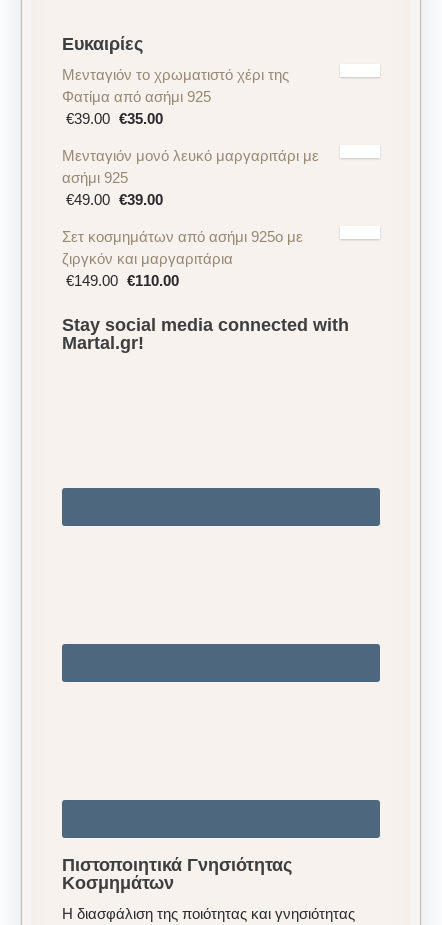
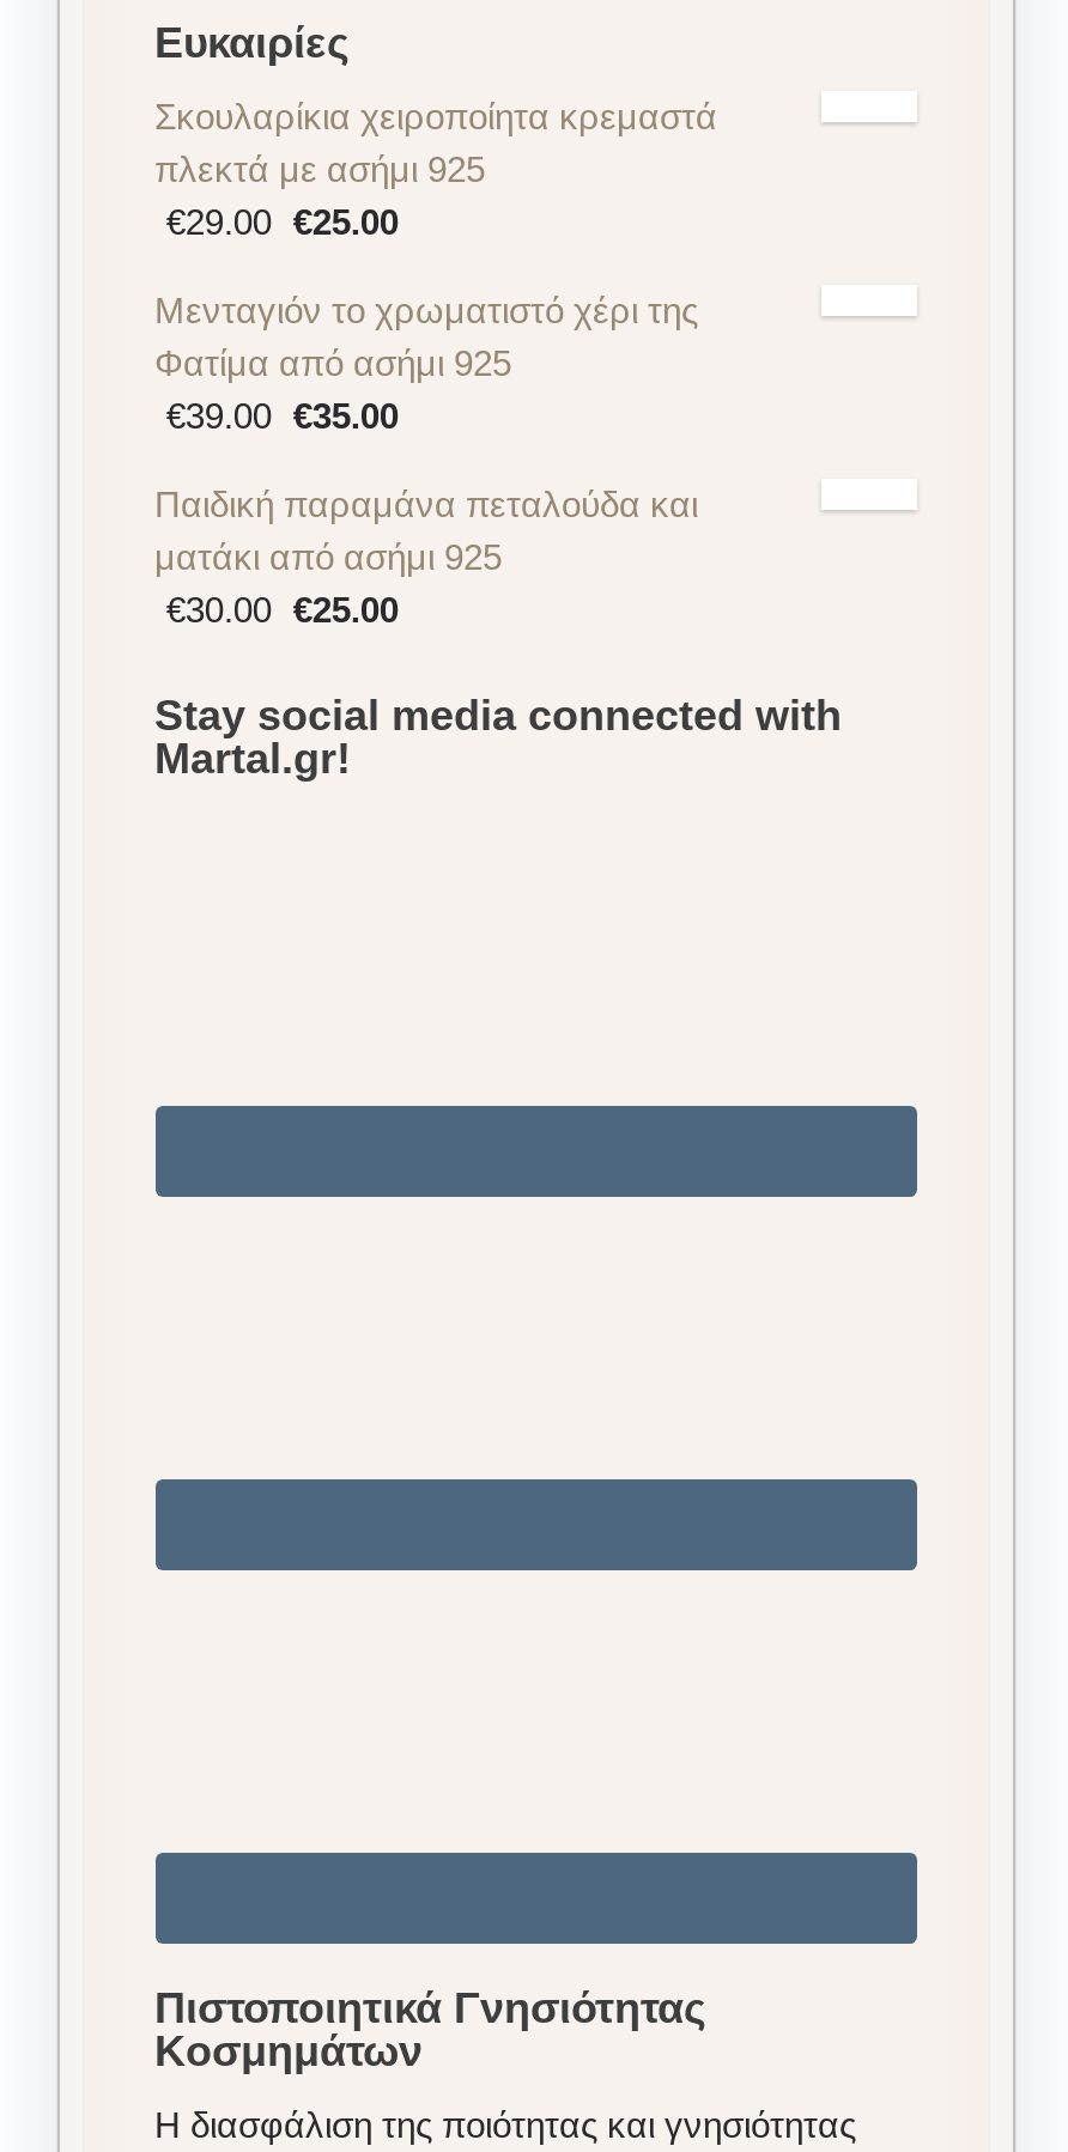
+ Σκουλαρίκια χειροποίητα κρεμαστά
+ πλεκτά με ασήμι 925
+ €29.00 €25.00

moved down: Μενταγιόν το χρωματιστό χέρι της | Φατίμα από ασήμι 925 | €39.00 €35.00

- Μενταγιόν μονό λευκό μαργαριτάρι με
- ασήμι 925
- €49.00 €39.00
- Σετ κοσμημάτων από ασήμι 925ο με
- ζιργκόν και μαργαριτάρια
- €149.00 €110.00
+ Παιδική παραμάνα πεταλούδα και
+ ματάκι από ασήμι 925
+ €30.00 €25.00
